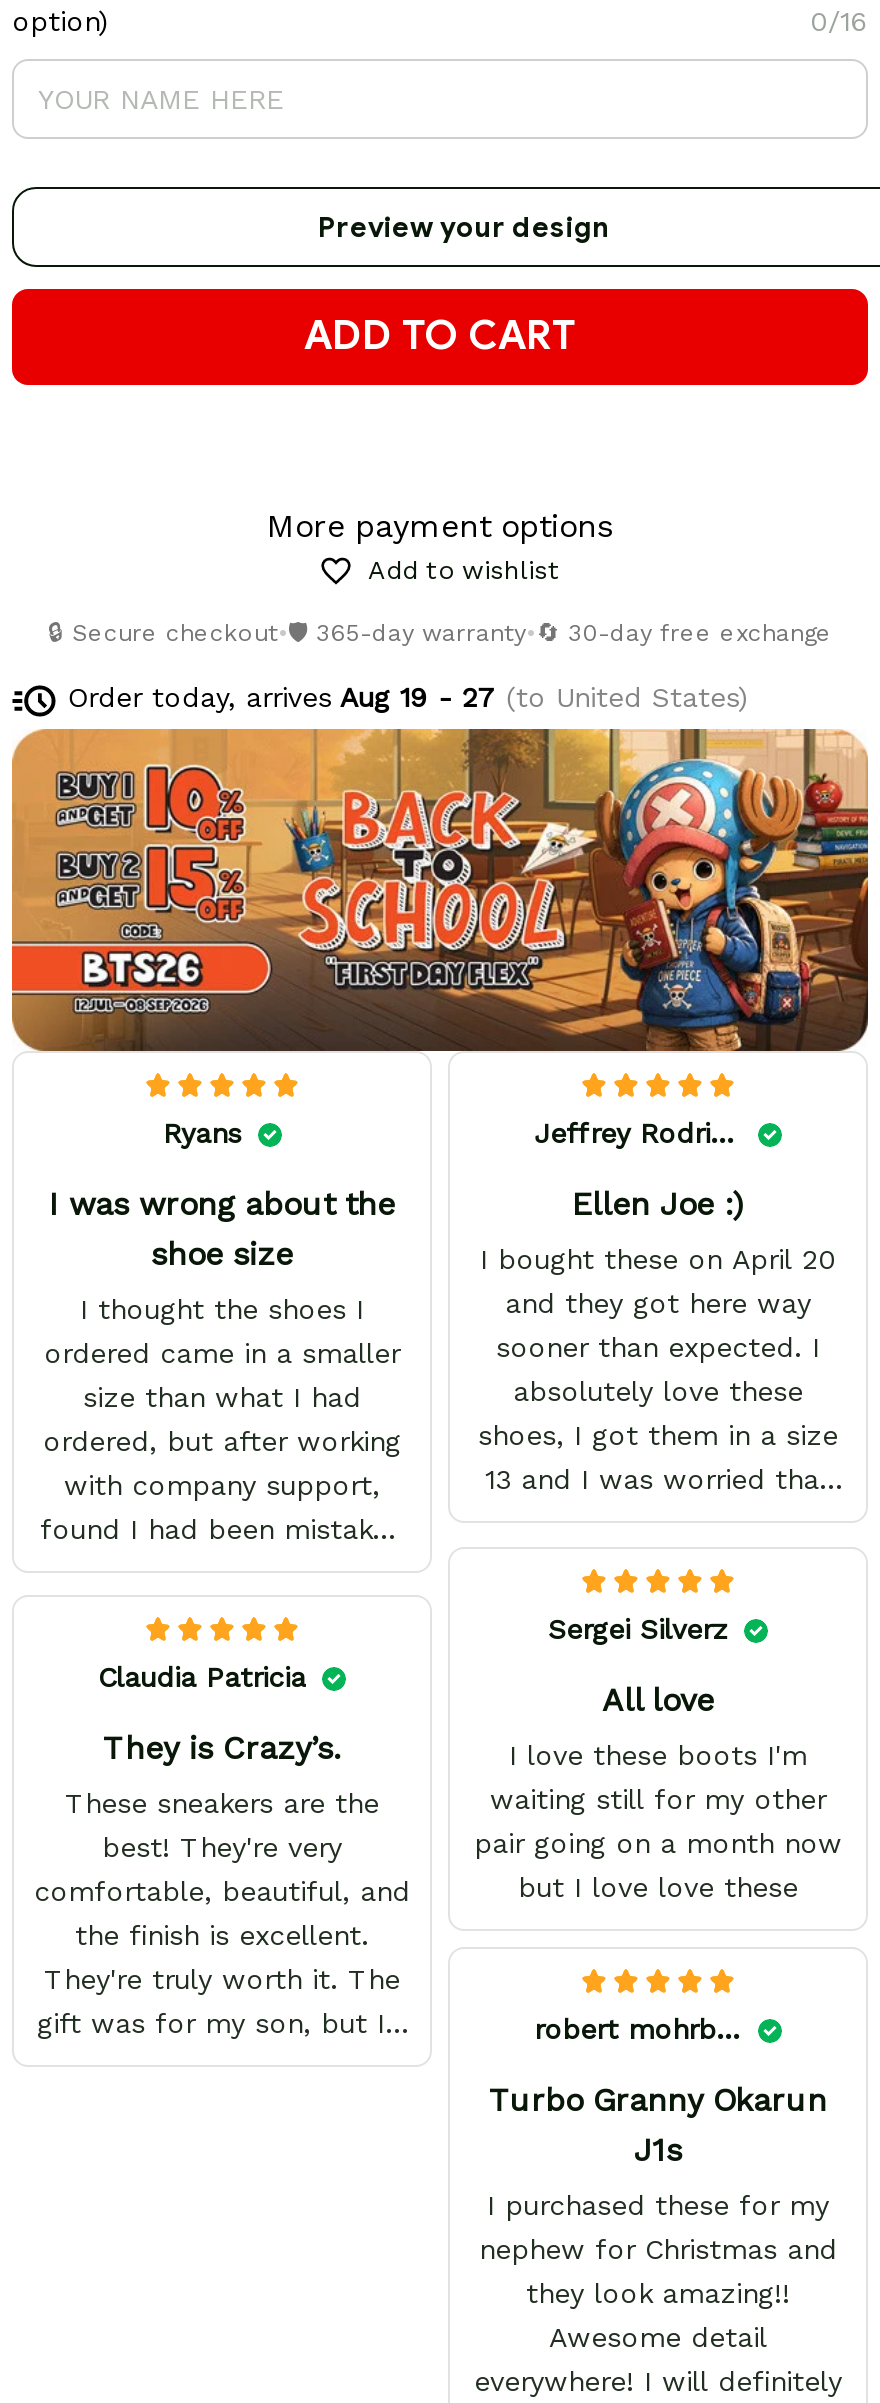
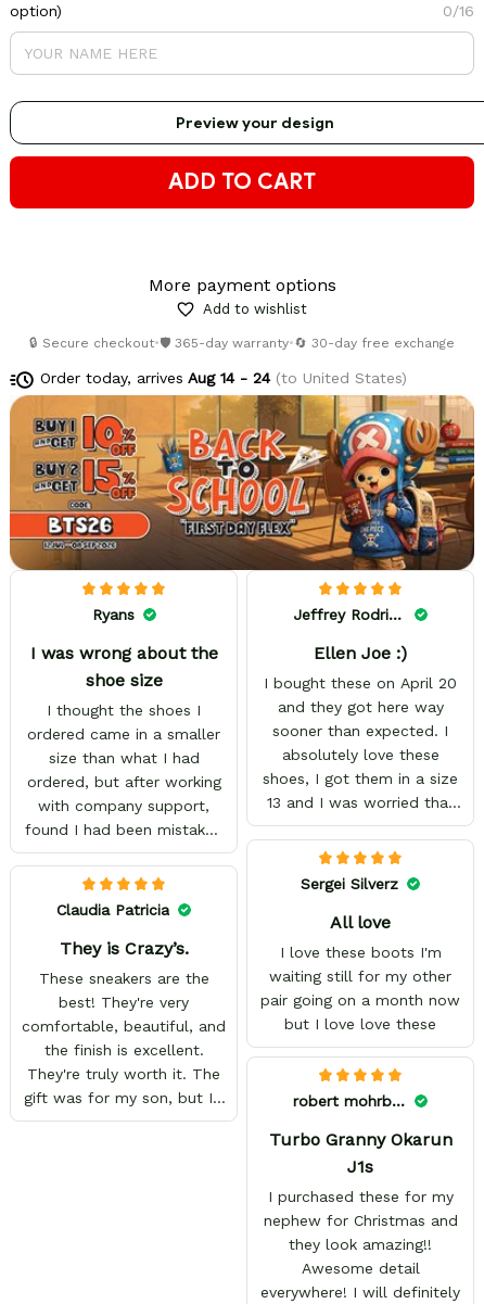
- Order today, arrives Aug 19 - 27 (to United States)
+ Order today, arrives Aug 14 - 24 (to United States)
